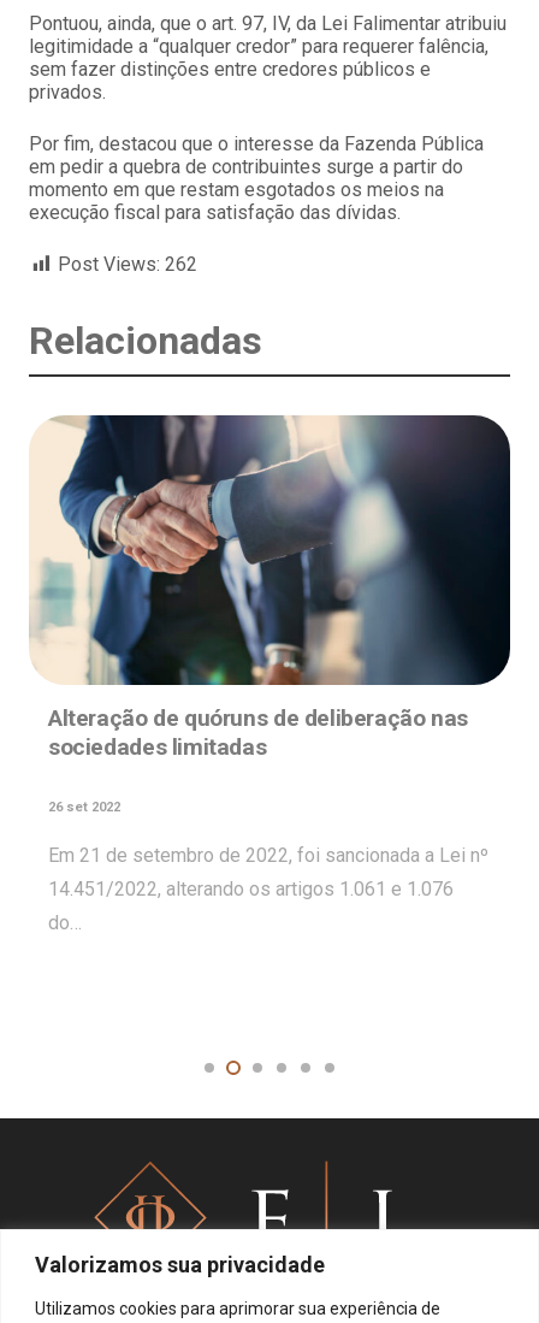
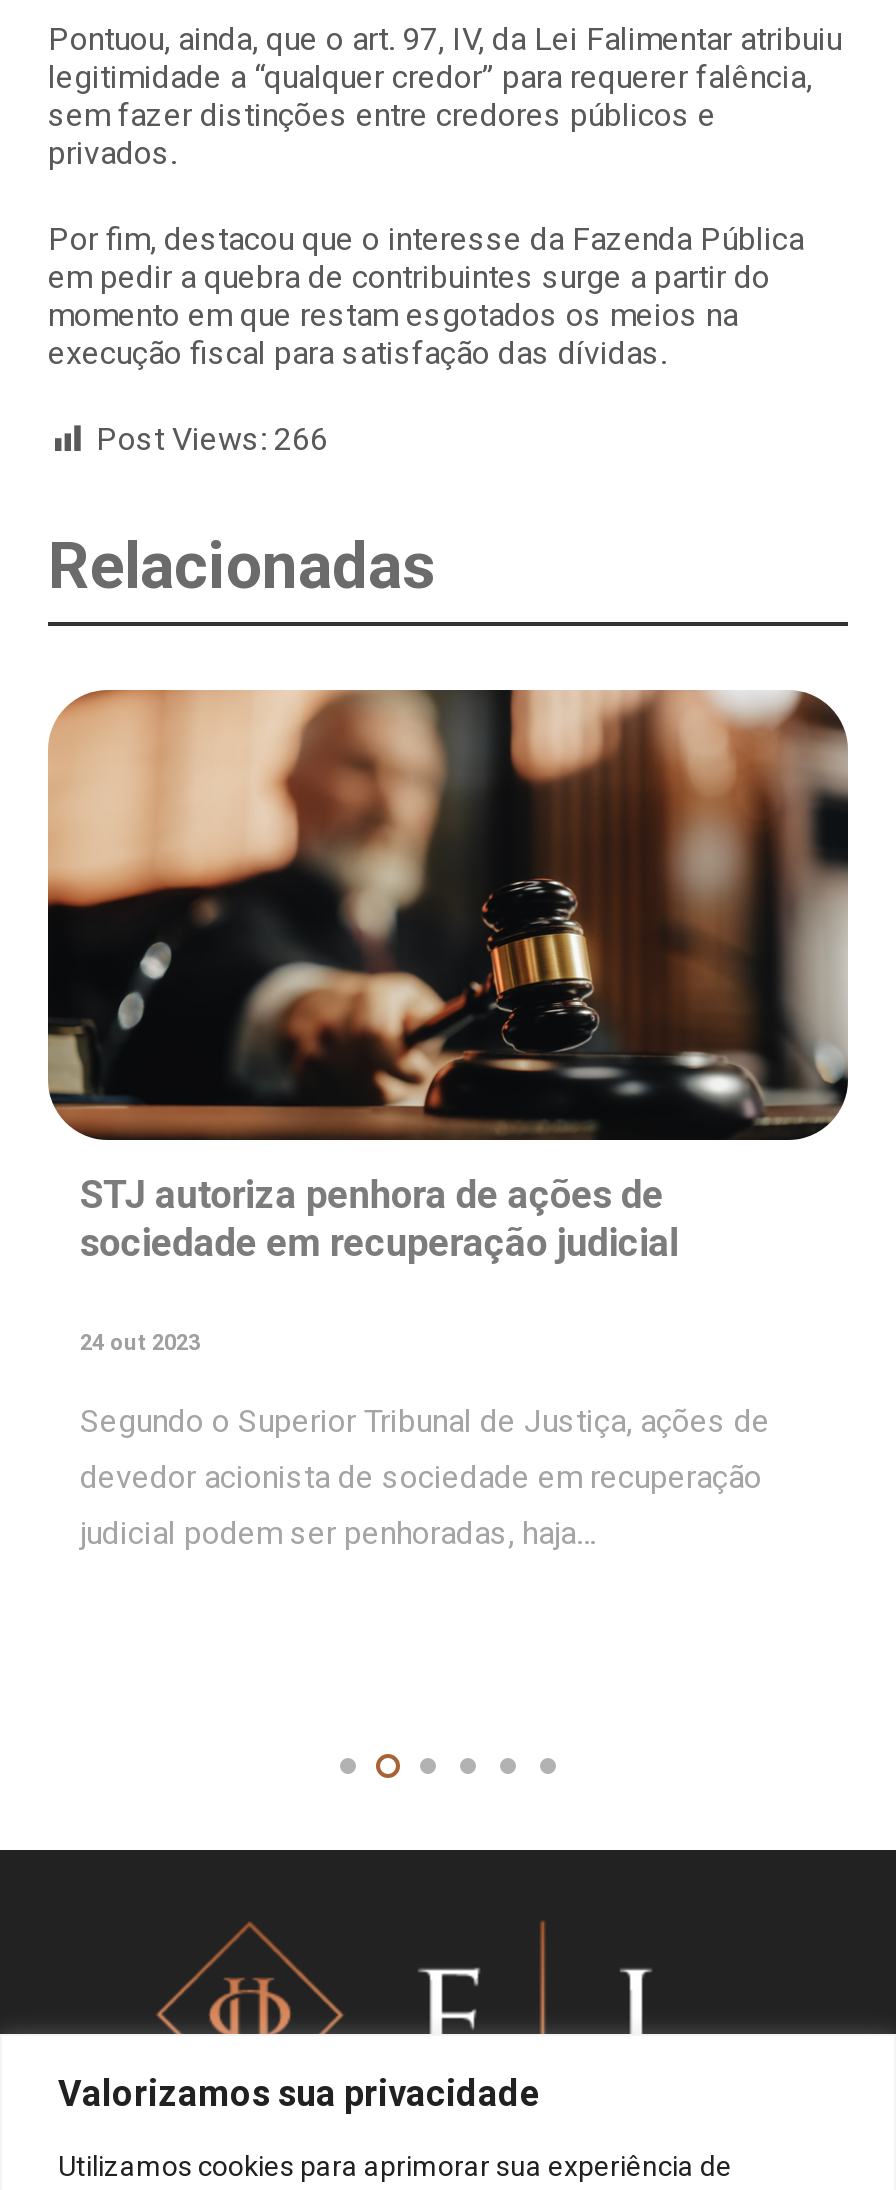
- Post Views: 262
+ Post Views: 266

- [image]
- Alteração de quóruns de deliberação nas
- sociedades limitadas
+ [image]
+ STJ autoriza penhora de ações de
+ sociedade em recuperação judicial

- 26 set 2022
+ 24 out 2023

- Em 21 de setembro de 2022, foi sancionada a Lei nº
+ Segundo o Superior Tribunal de Justiça, ações de

- 14.451/2022, alterando os artigos 1.061 e 1.076
+ devedor acionista de sociedade em recuperação

- do…
+ judicial podem ser penhoradas, haja…
